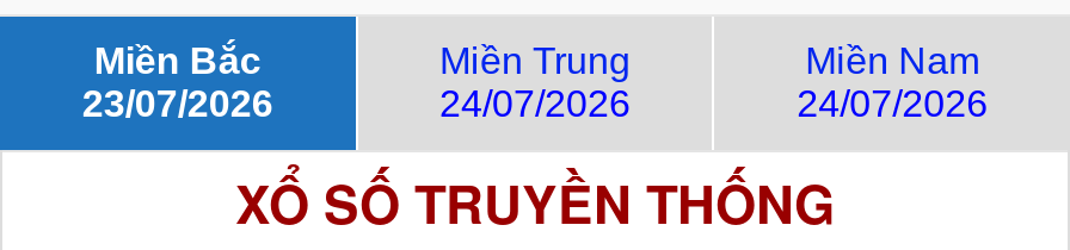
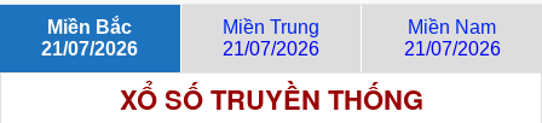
- 23/07/2026
+ 21/07/2026

- 24/07/2026
+ 21/07/2026

- 24/07/2026
+ 21/07/2026
